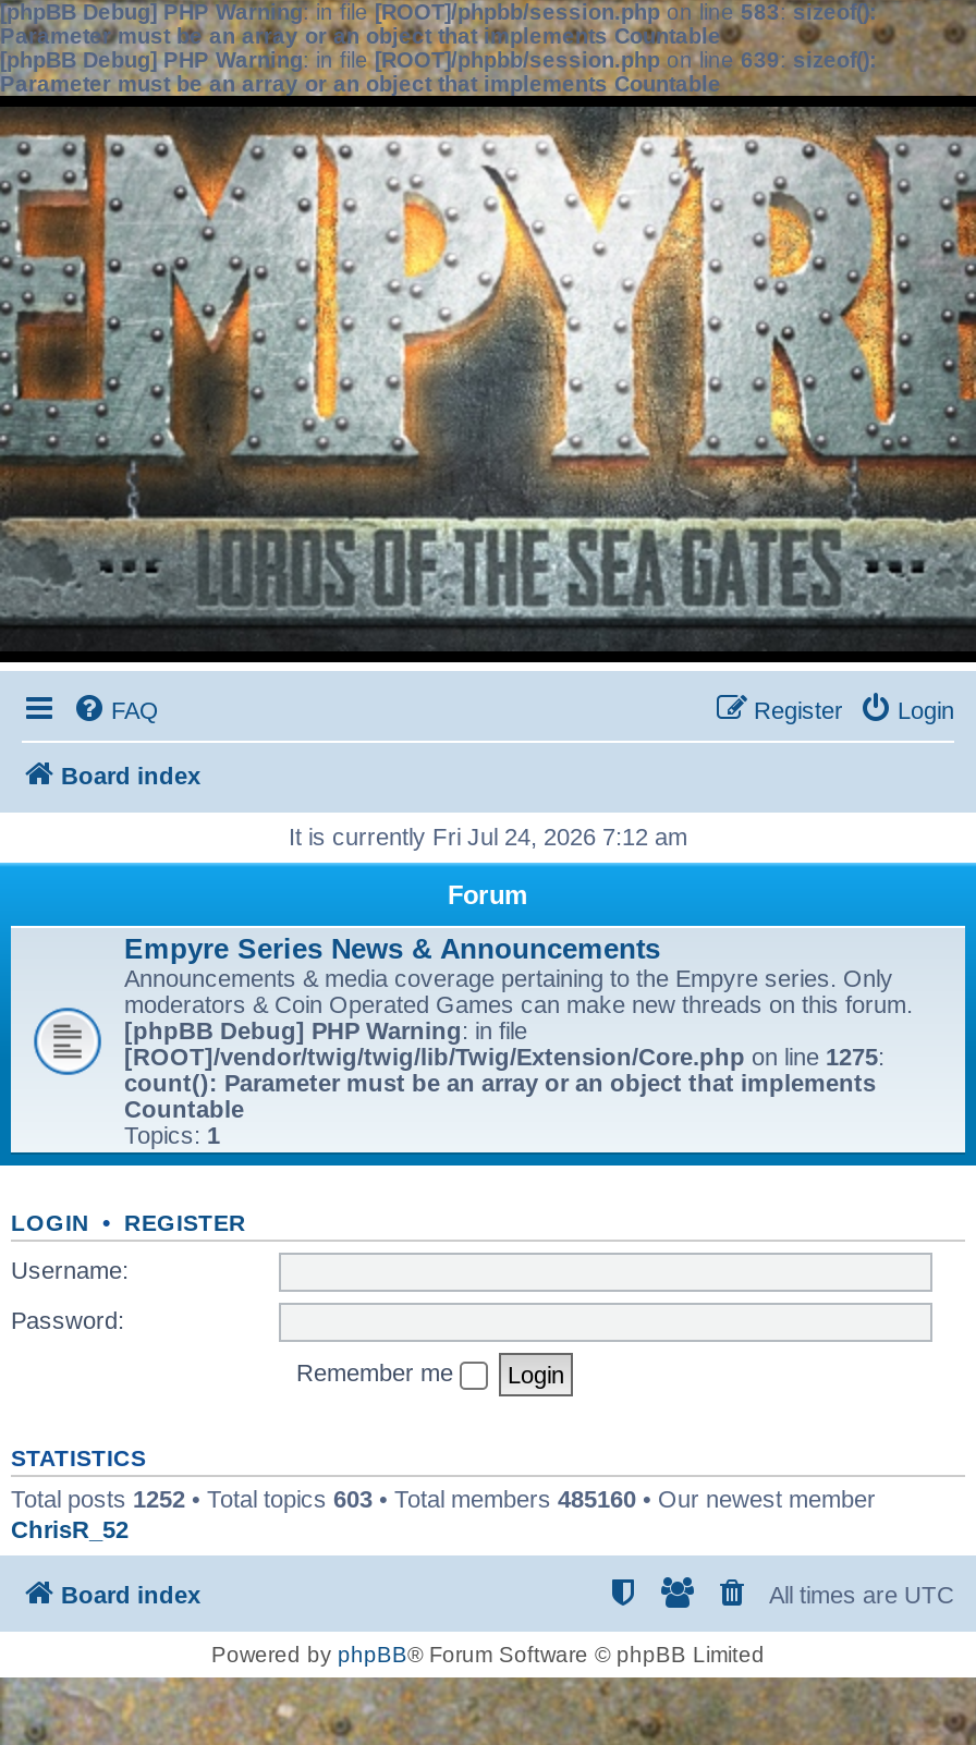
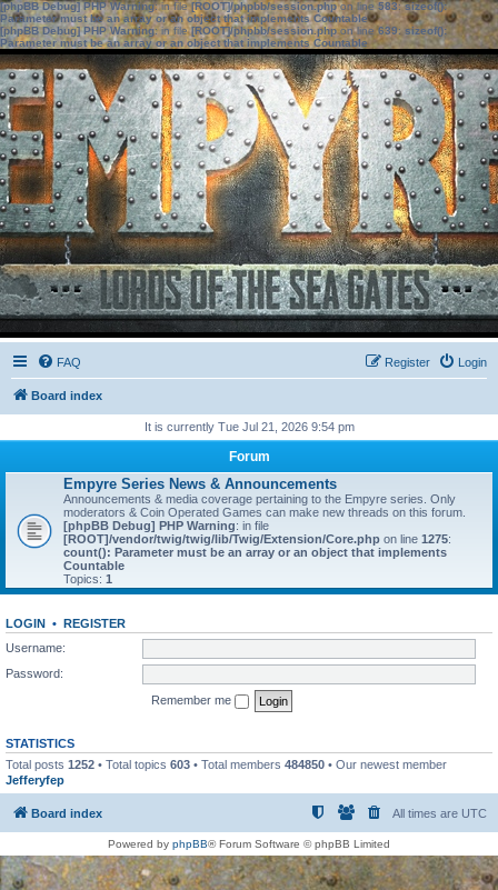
- It is currently Fri Jul 24, 2026 7:12 am
+ It is currently Tue Jul 21, 2026 9:54 pm

- Total posts 1252 • Total topics 603 • Total members 485160 • Our newest member
- ChrisR_52
+ Total posts 1252 • Total topics 603 • Total members 484850 • Our newest member
+ Jefferyfep
